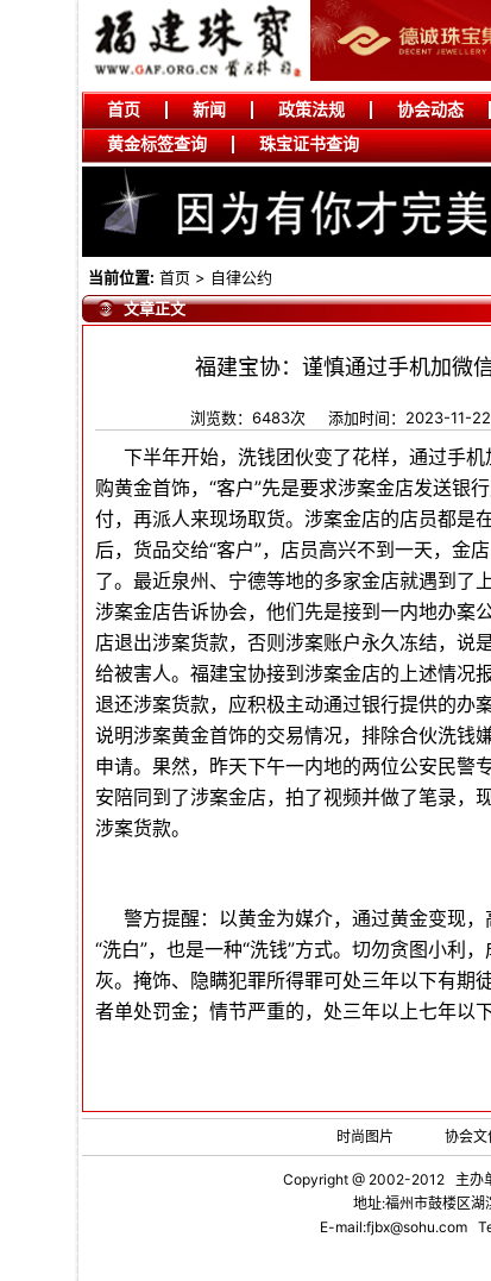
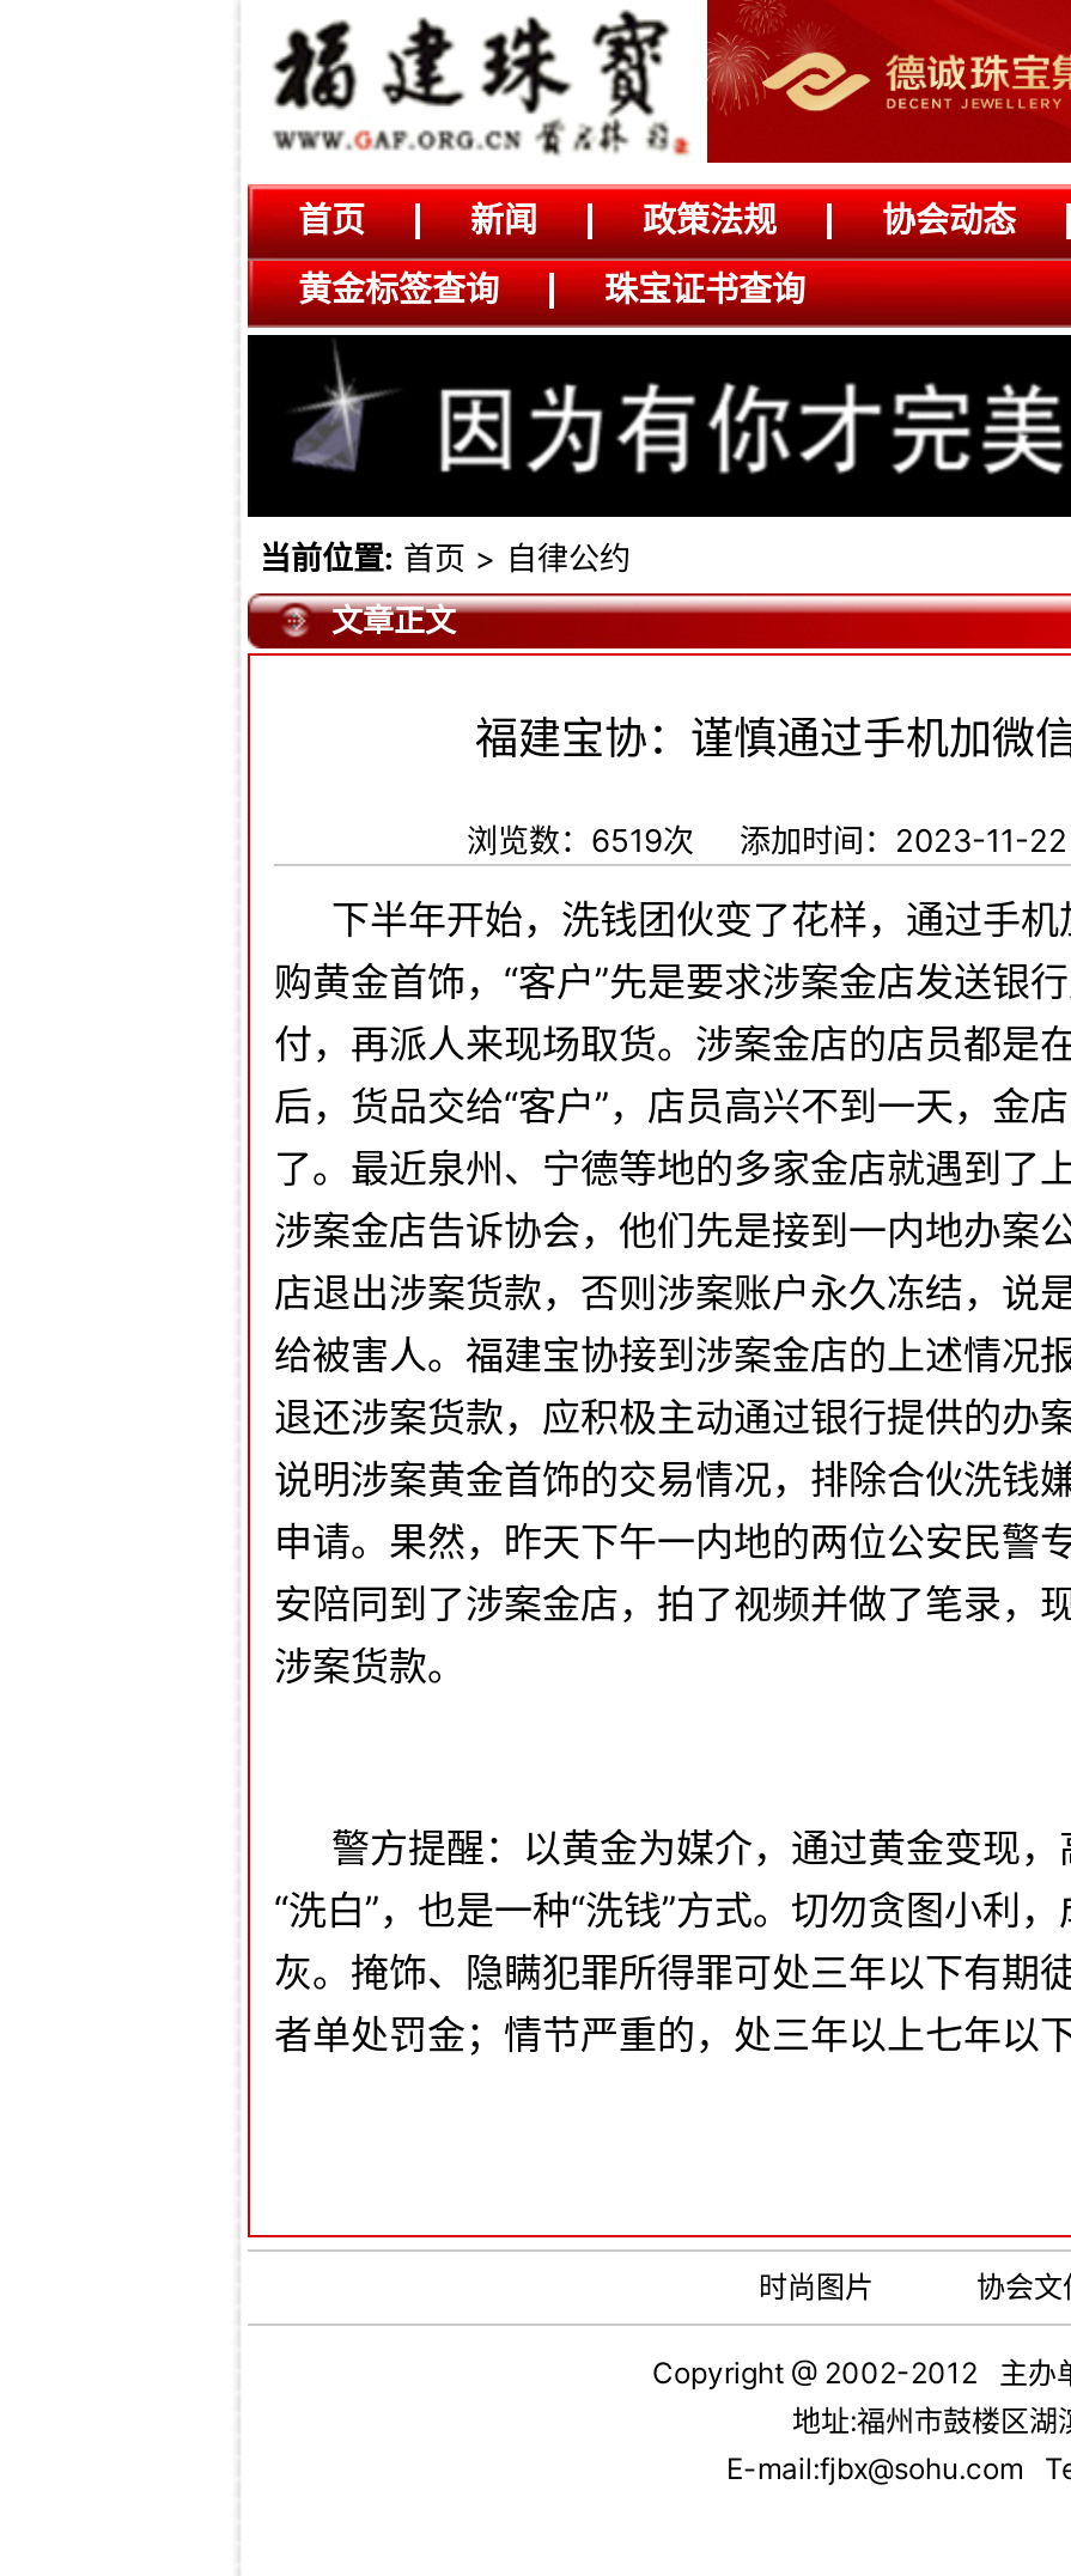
- 浏览数：6483次 添加时间：2023-11-22
+ 浏览数：6519次 添加时间：2023-11-22
